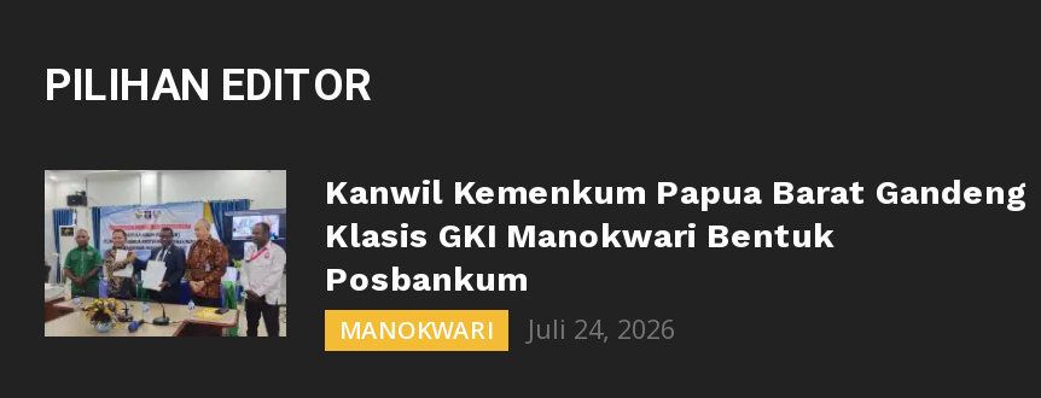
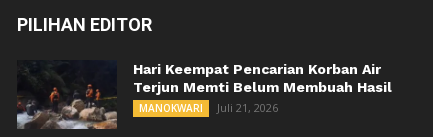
- [image]
- Kanwil Kemenkum Papua Barat Gandeng
- Klasis GKI Manokwari Bentuk
- Posbankum
+ [image]
+ Hari Keempat Pencarian Korban Air
+ Terjun Memti Belum Membuah Hasil

- MANOKWARI Juli 24, 2026
+ MANOKWARI Juli 21, 2026
